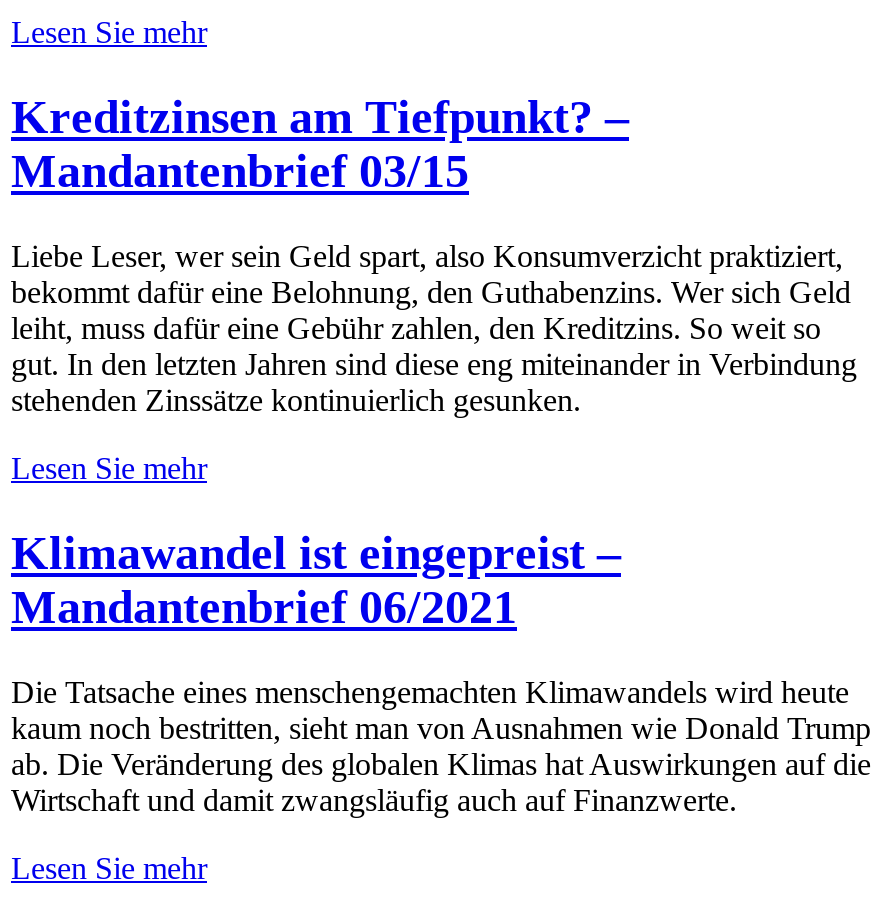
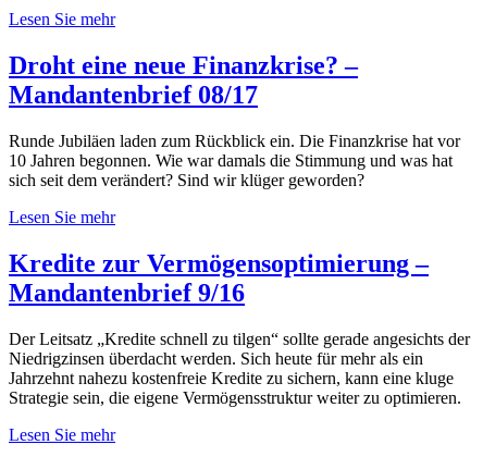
- Kreditzinsen am Tiefpunkt? –
- Mandantenbrief 03/15
+ Droht eine neue Finanzkrise? –
+ Mandantenbrief 08/17

- Liebe Leser, wer sein Geld spart, also Konsumverzicht praktiziert,
- bekommt dafür eine Belohnung, den Guthabenzins. Wer sich Geld
- leiht, muss dafür eine Gebühr zahlen, den Kreditzins. So weit so
- gut. In den letzten Jahren sind diese eng miteinander in Verbindung
- stehenden Zinssätze kontinuierlich gesunken.
+ Runde Jubiläen laden zum Rückblick ein. Die Finanzkrise hat vor
+ 10 Jahren begonnen. Wie war damals die Stimmung und was hat
+ sich seit dem verändert? Sind wir klüger geworden?

- Klimawandel ist eingepreist –
- Mandantenbrief 06/2021
+ Kredite zur Vermögensoptimierung –
+ Mandantenbrief 9/16

- Die Tatsache eines menschengemachten Klimawandels wird heute
- kaum noch bestritten, sieht man von Ausnahmen wie Donald Trump
- ab. Die Veränderung des globalen Klimas hat Auswirkungen auf die
- Wirtschaft und damit zwangsläufig auch auf Finanzwerte.
+ Der Leitsatz „Kredite schnell zu tilgen“ sollte gerade angesichts der
+ Niedrigzinsen überdacht werden. Sich heute für mehr als ein
+ Jahrzehnt nahezu kostenfreie Kredite zu sichern, kann eine kluge
+ Strategie sein, die eigene Vermögensstruktur weiter zu optimieren.
